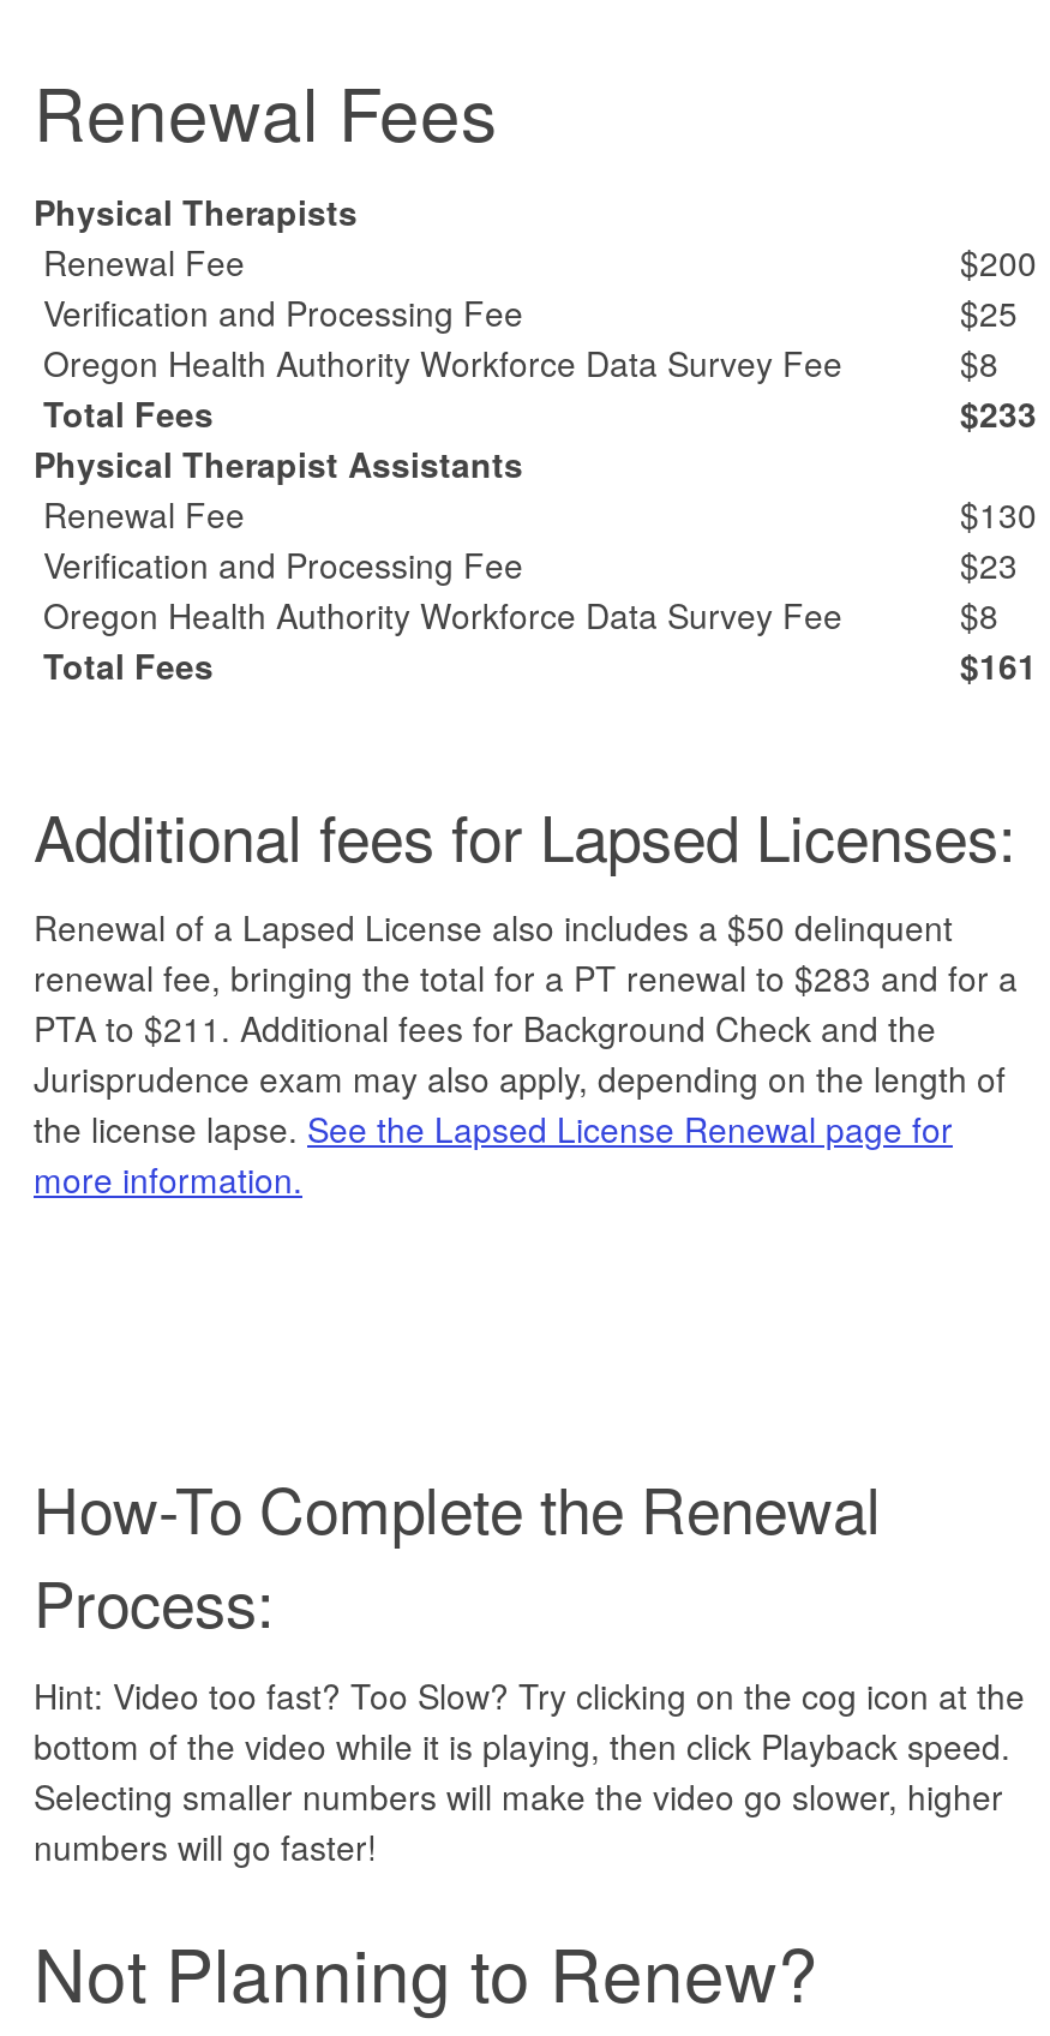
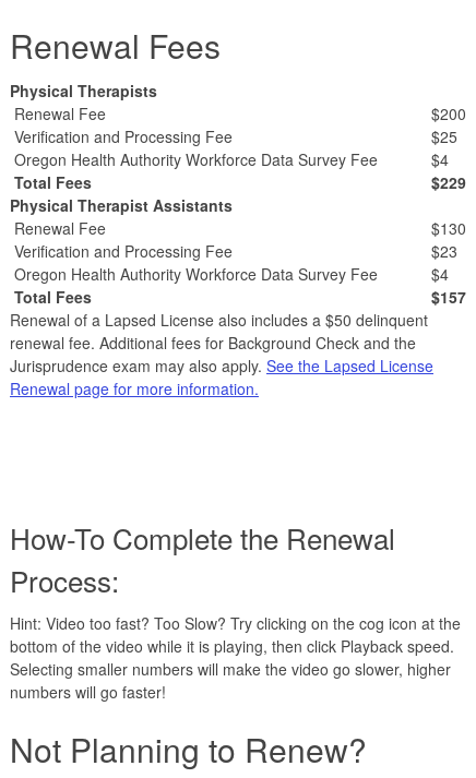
- $8
+ $4

- $233
+ $229

- $8
+ $4

- $161
- Additional fees for Lapsed Licenses:
+ $157

- renewal fee, bringing the total for a PT renewal to $283 and for a
- PTA to $211. Additional fees for Background Check and the
- Jurisprudence exam may also apply, depending on the length of
- the license lapse. See the Lapsed License Renewal page for
- more information.
+ renewal fee. Additional fees for Background Check and the
+ Jurisprudence exam may also apply. See the Lapsed License
+ Renewal page for more information.
